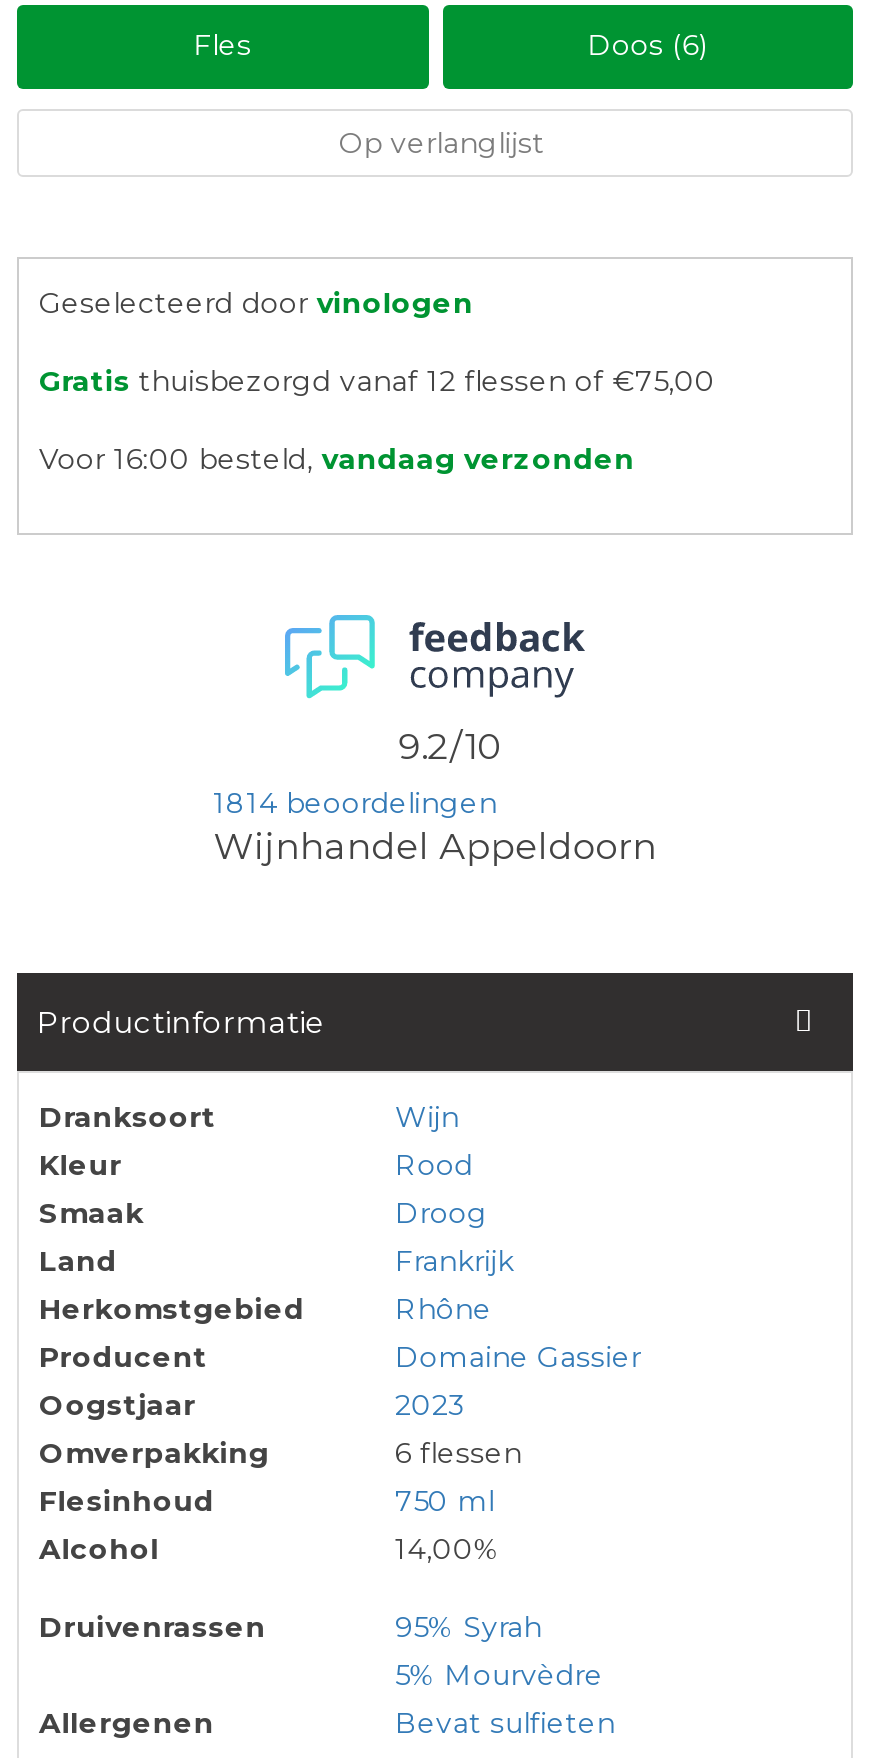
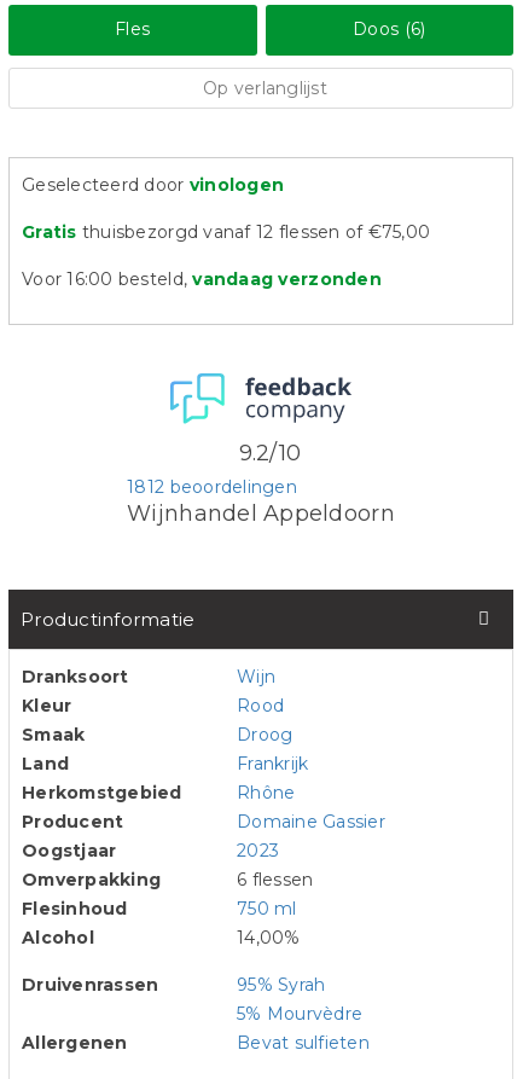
- 1814 beoordelingen
+ 1812 beoordelingen
